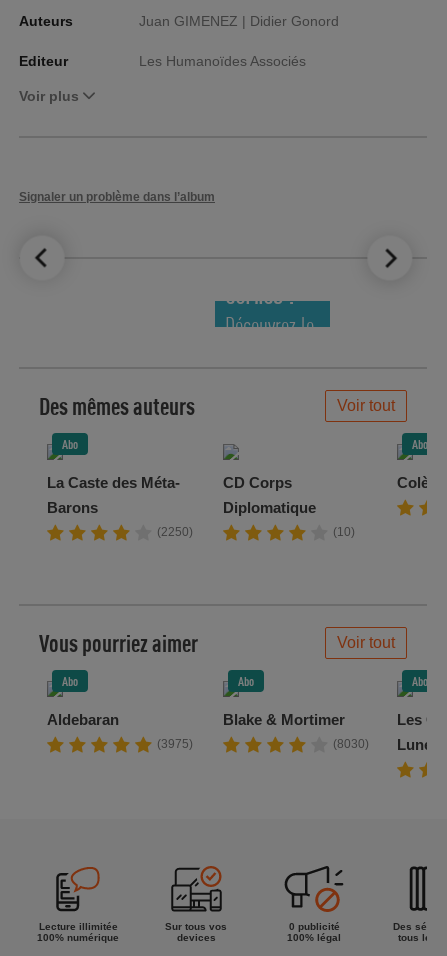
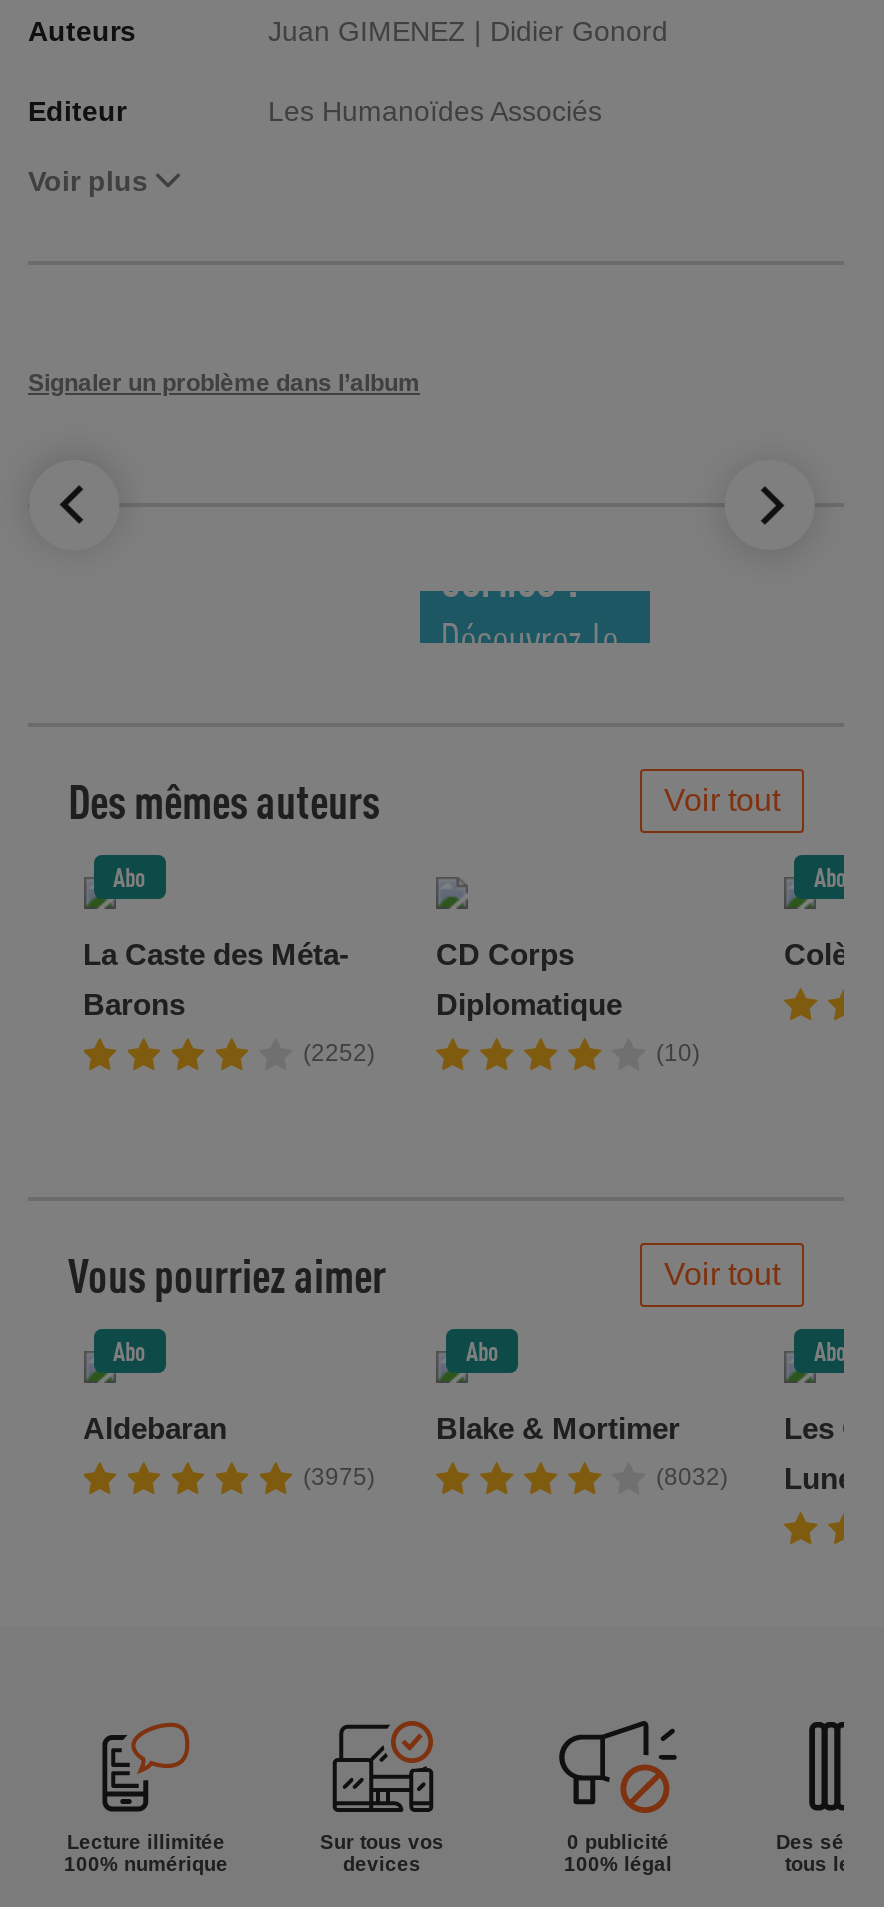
- (2250)
+ (2252)

- (8030)
+ (8032)
